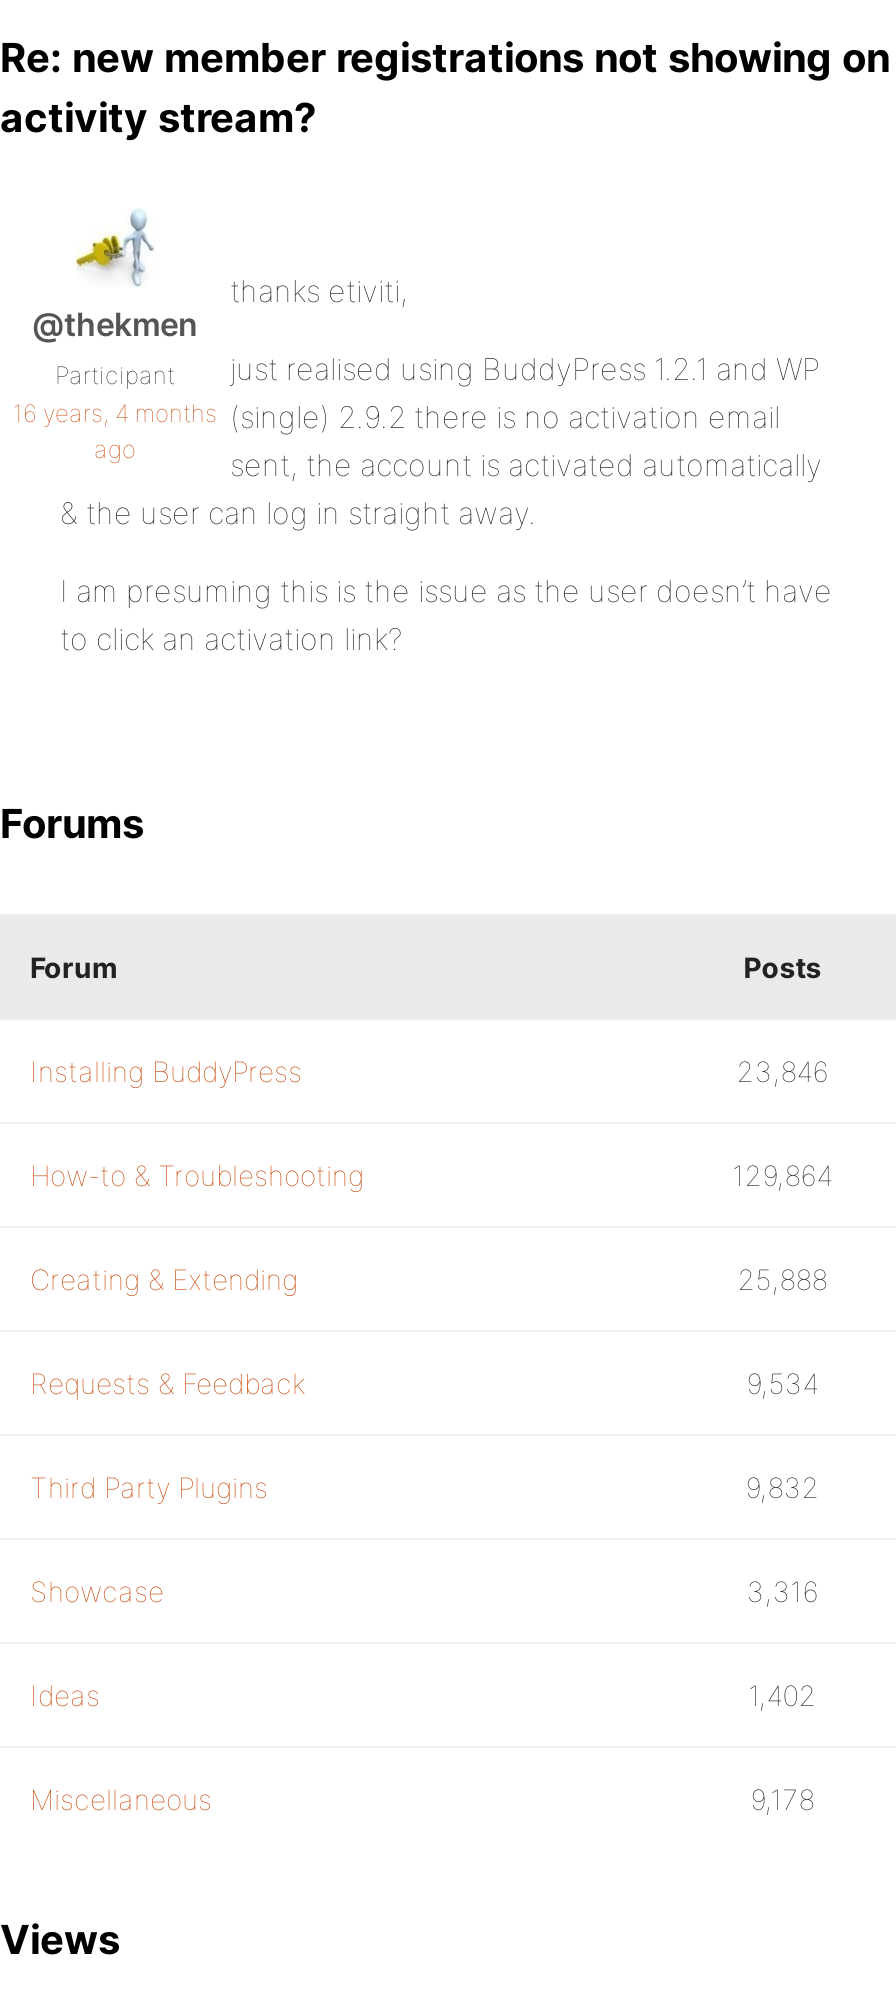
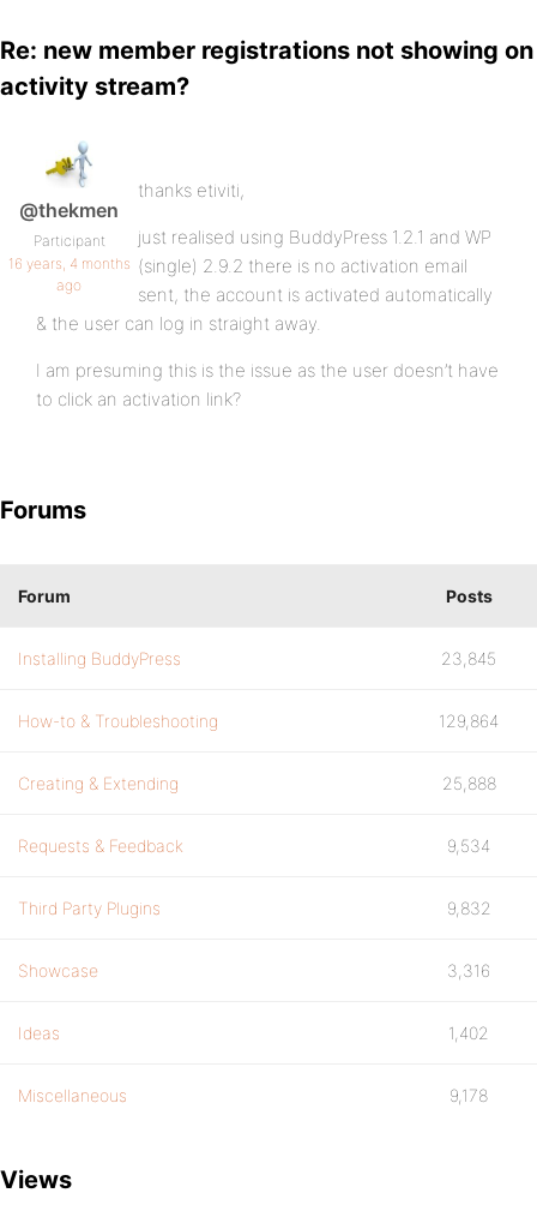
- 23,846
+ 23,845
